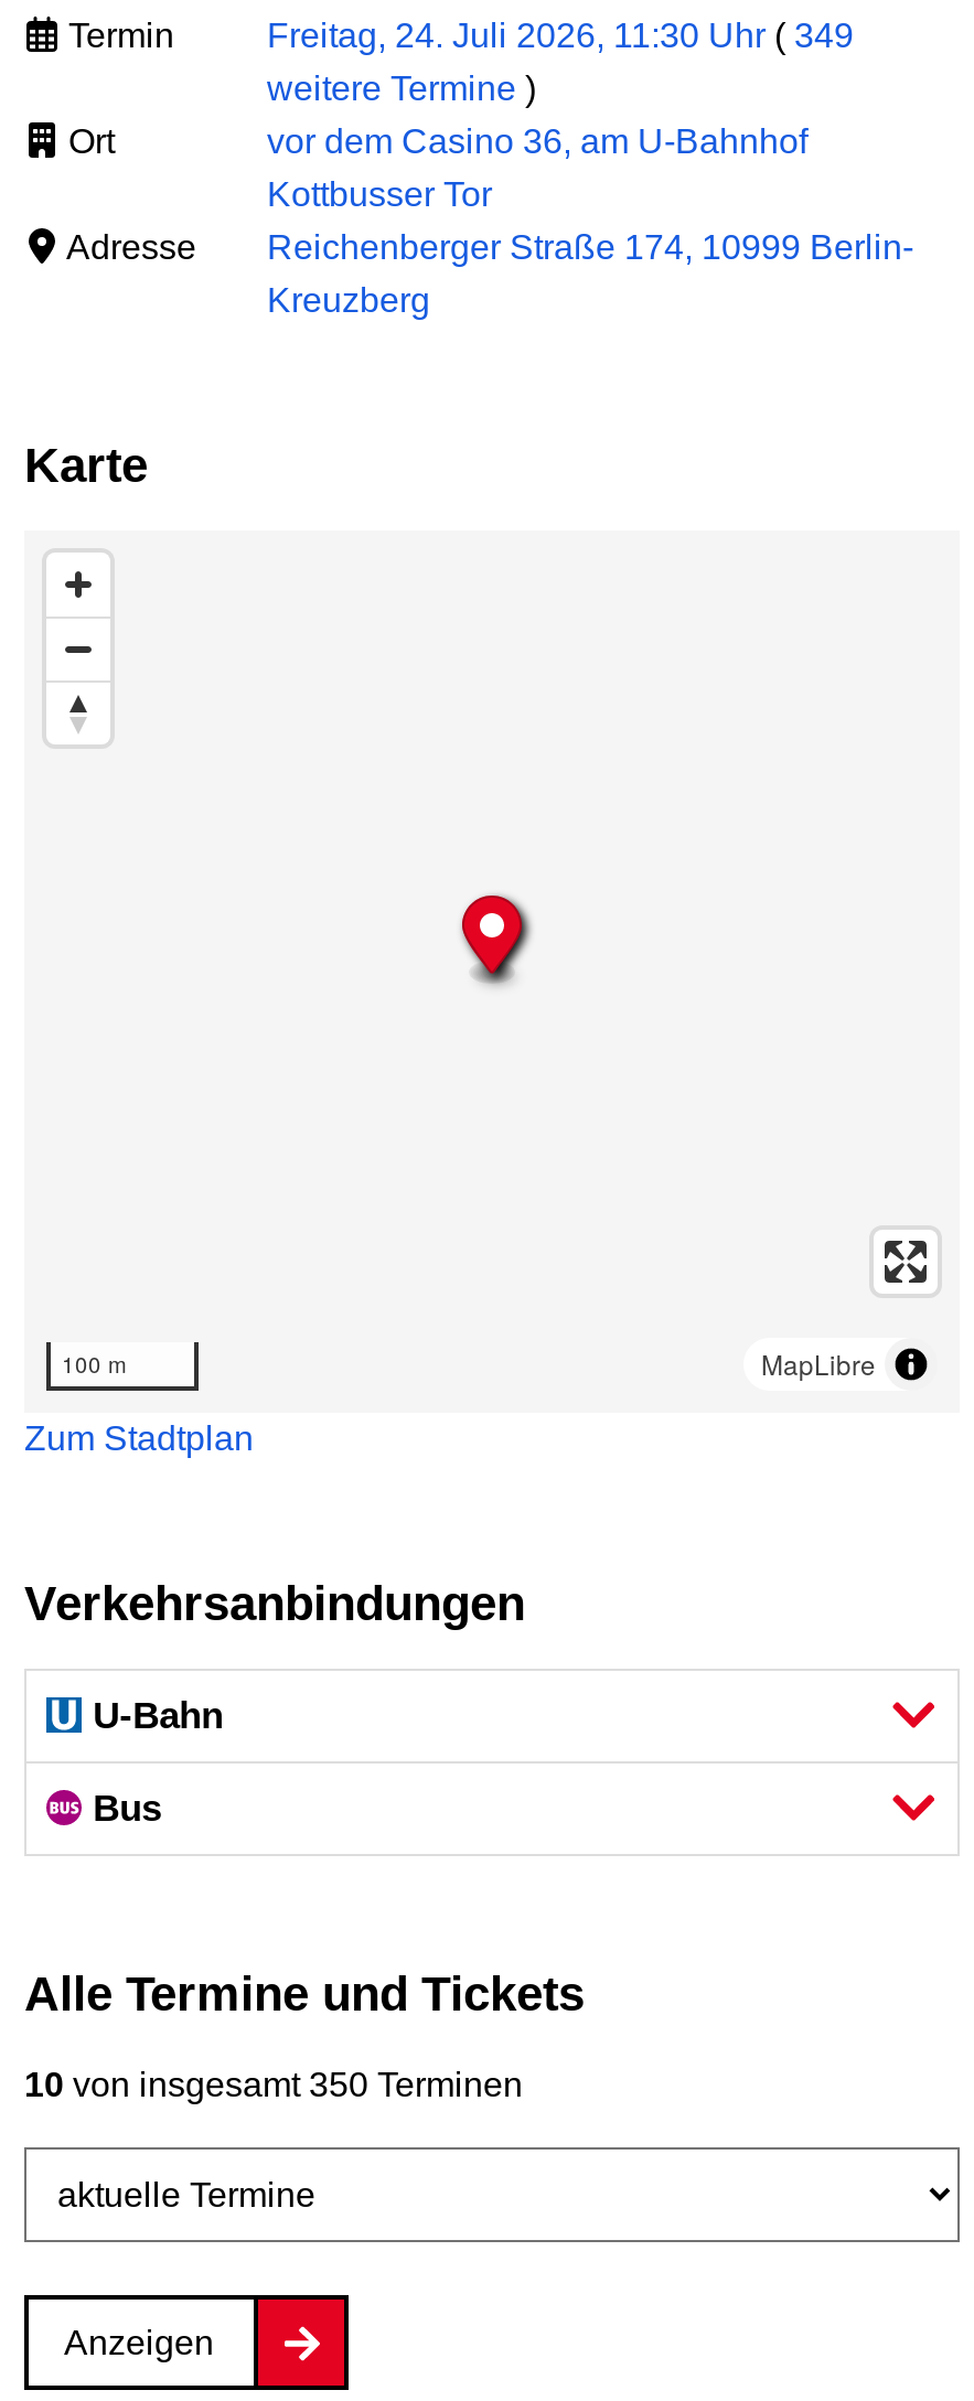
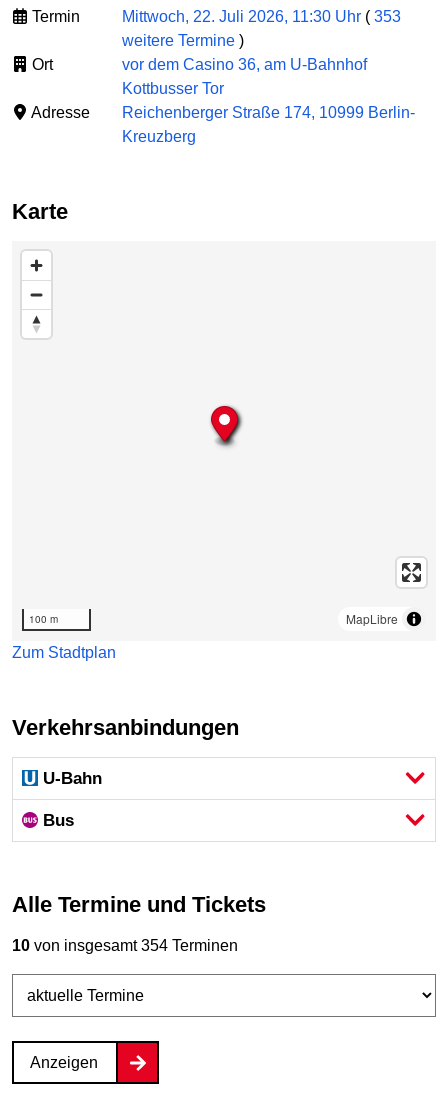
- Freitag, 24. Juli 2026, 11:30 Uhr (349
+ Mittwoch, 22. Juli 2026, 11:30 Uhr (353

- 10 von insgesamt 350 Terminen
+ 10 von insgesamt 354 Terminen
